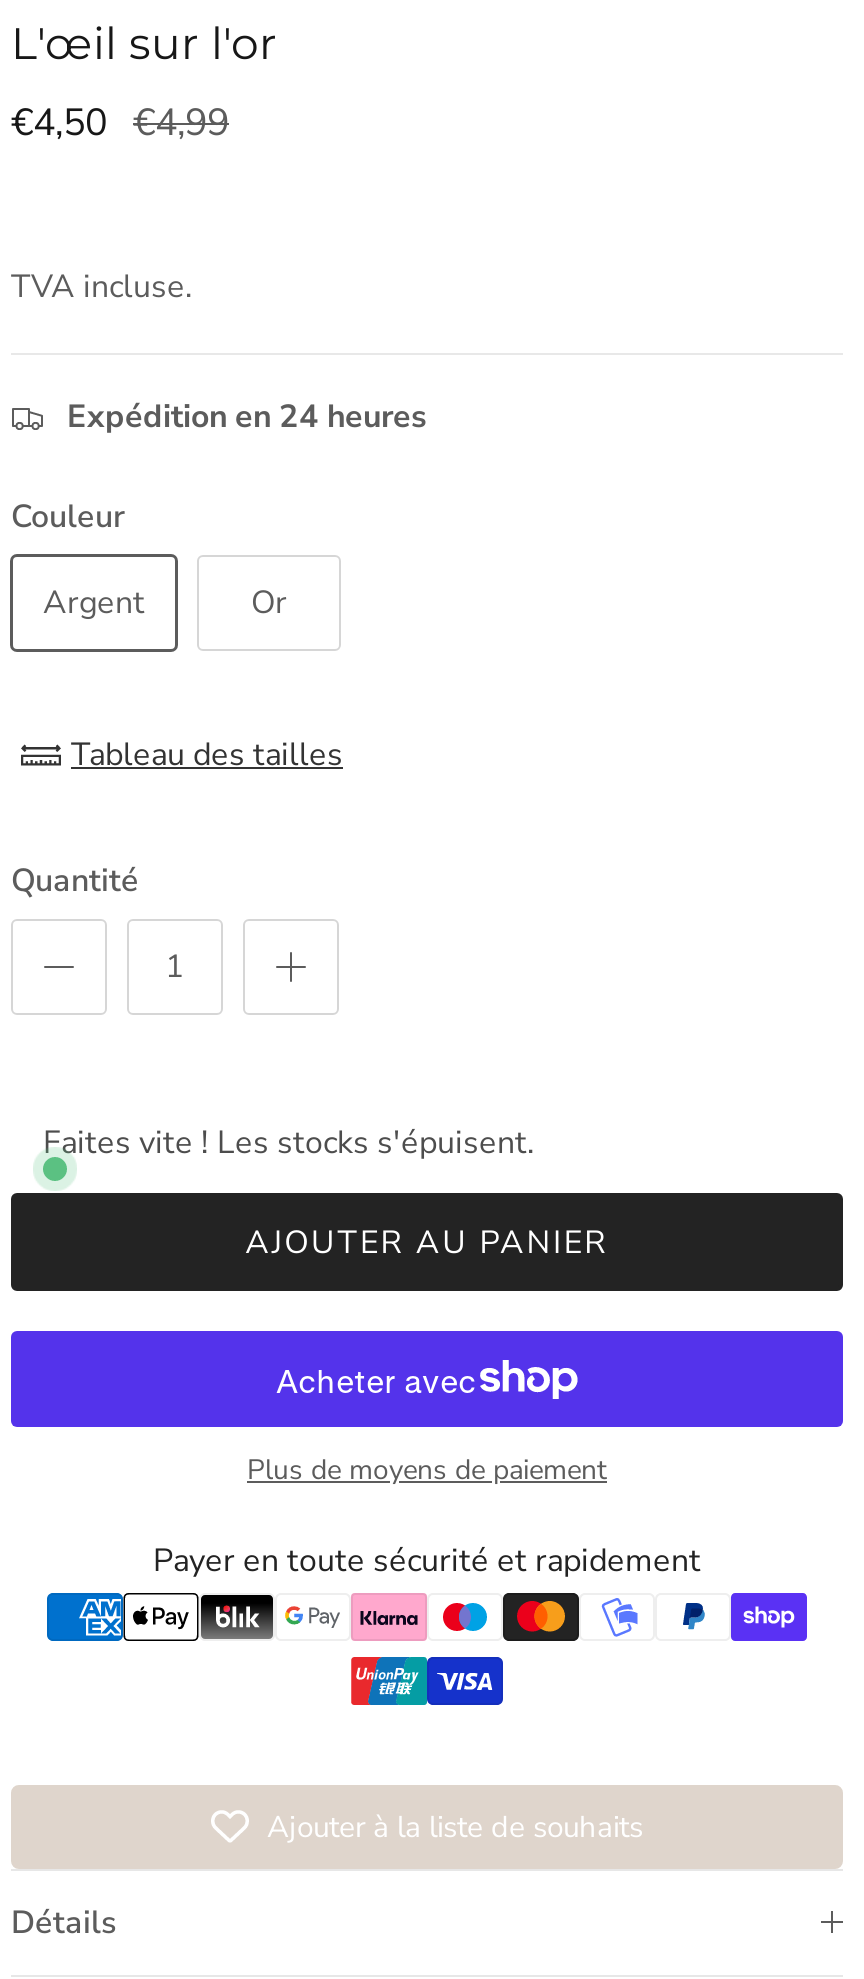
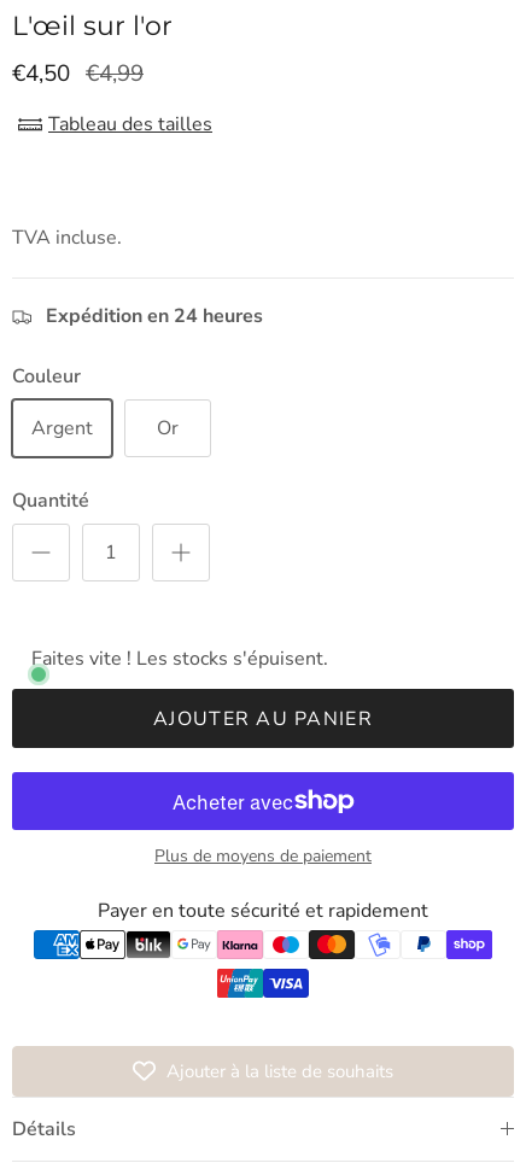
moved down: TVA incluse. | Expédition en 24 heures | Couleur | Argent | Or

moved up: Tableau des tailles
